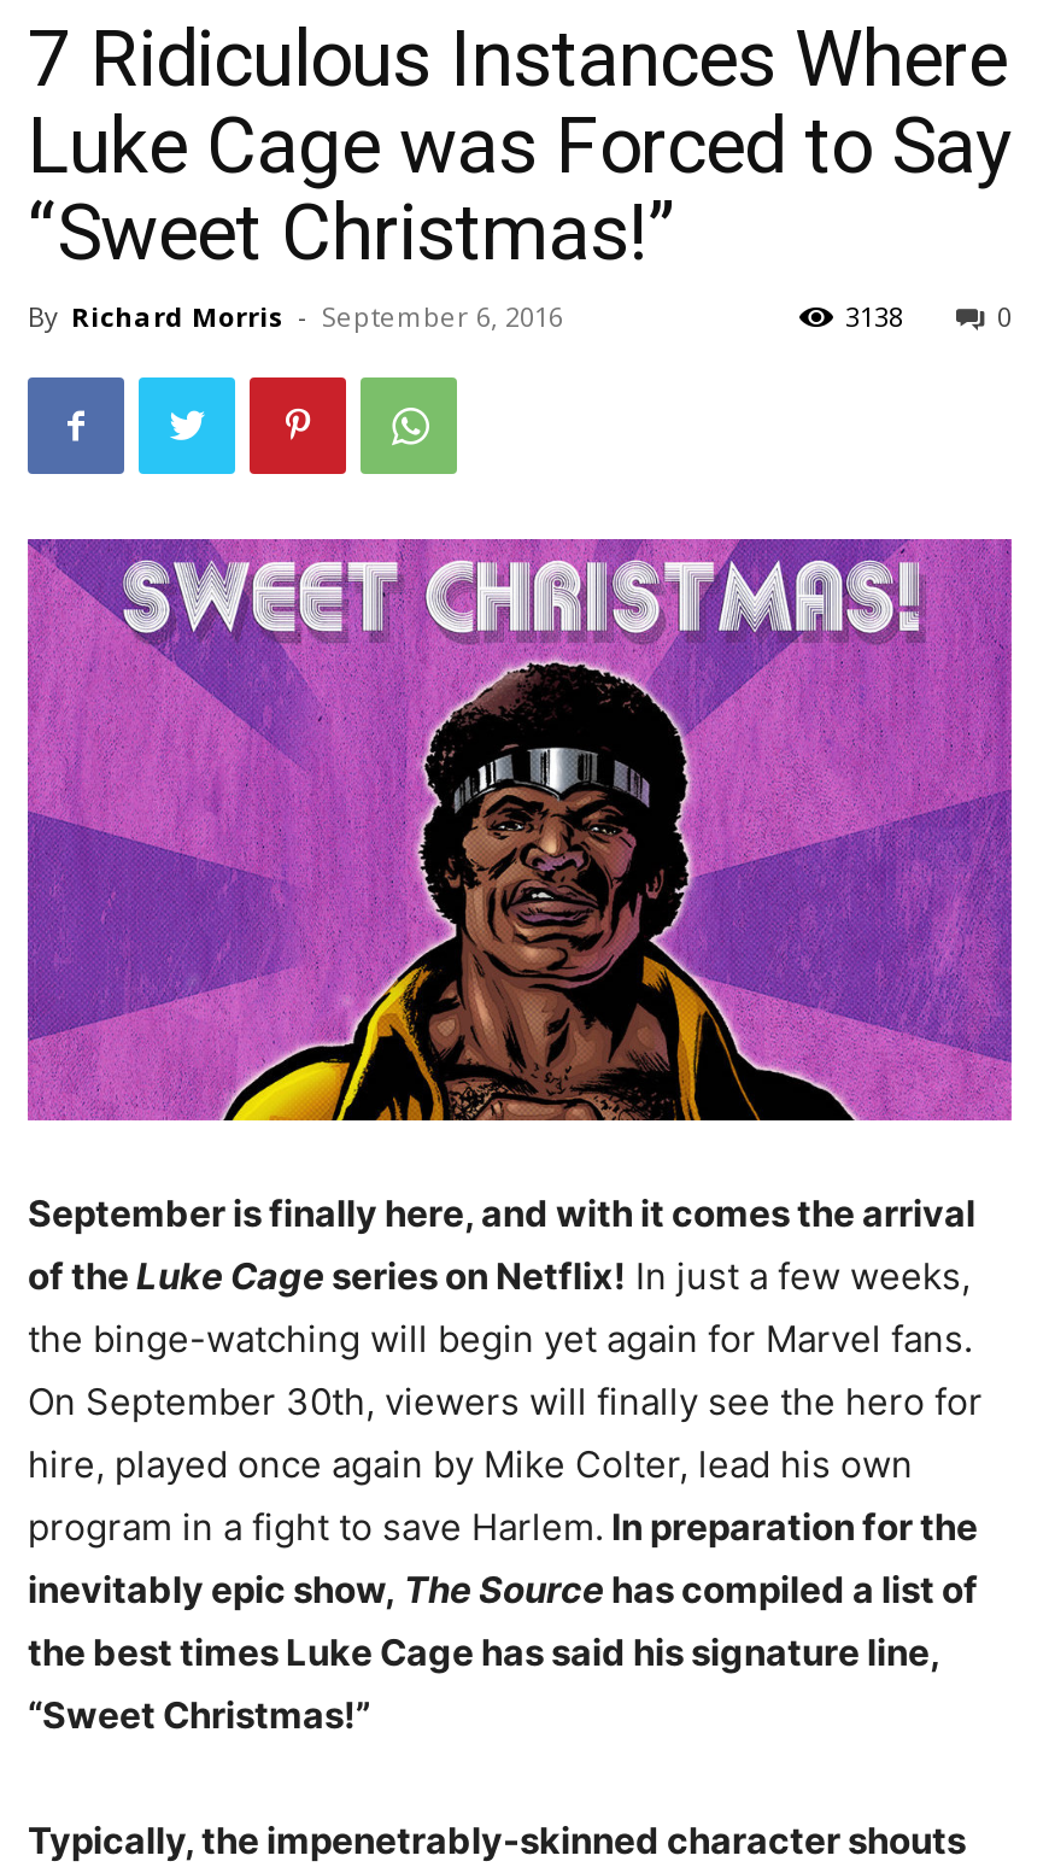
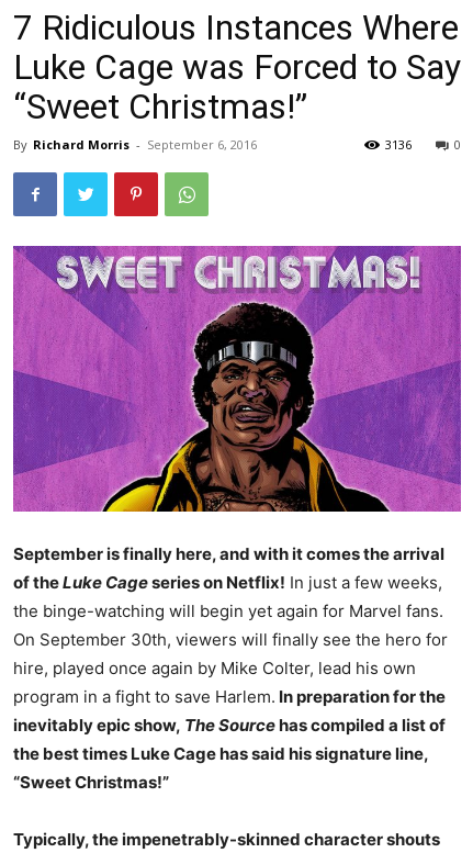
- 3138
+ 3136
